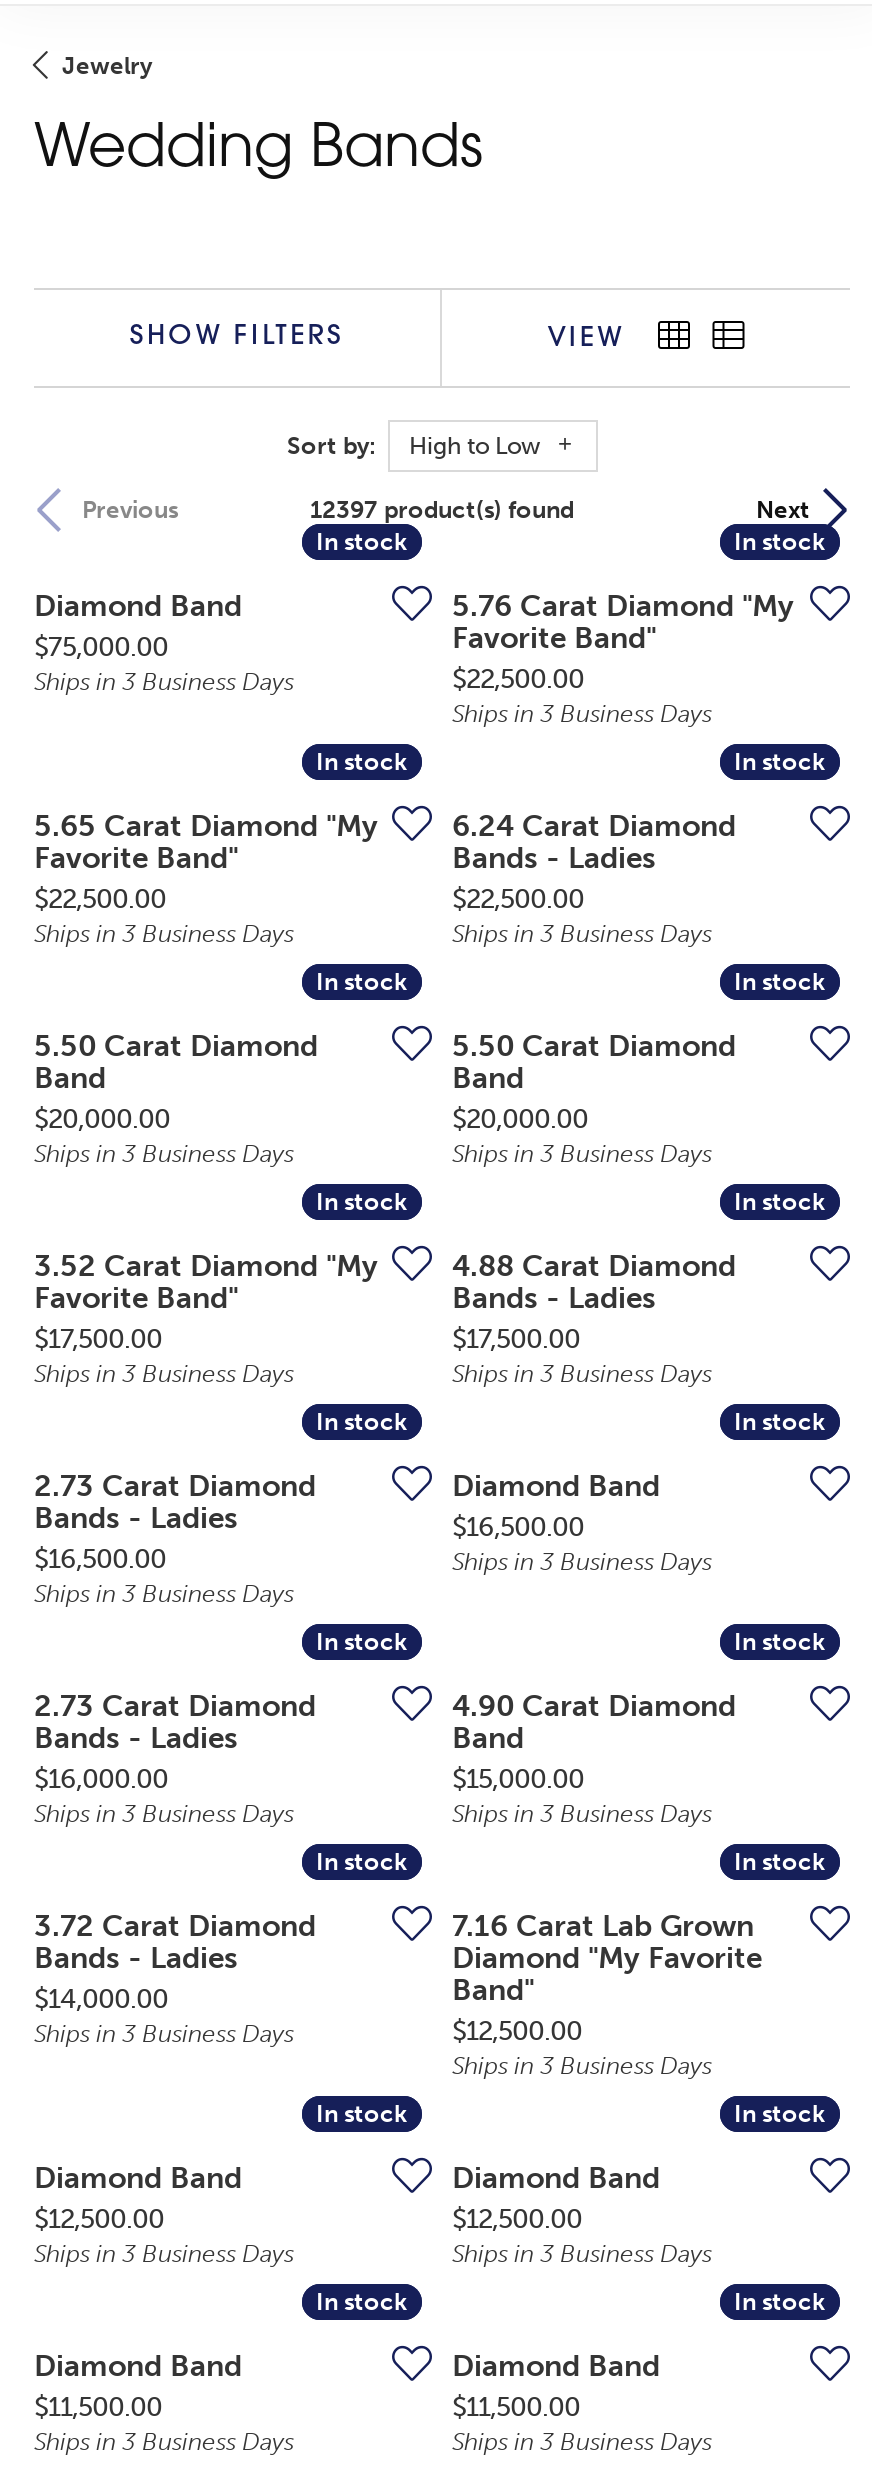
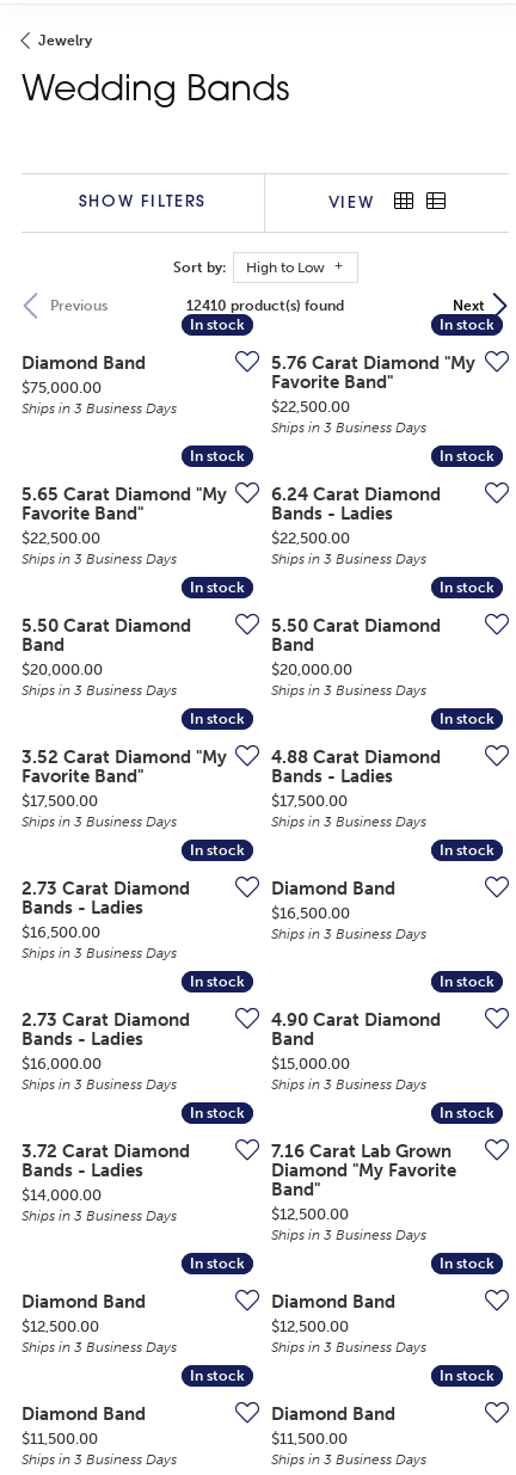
- 12397 product(s) found
+ 12410 product(s) found
